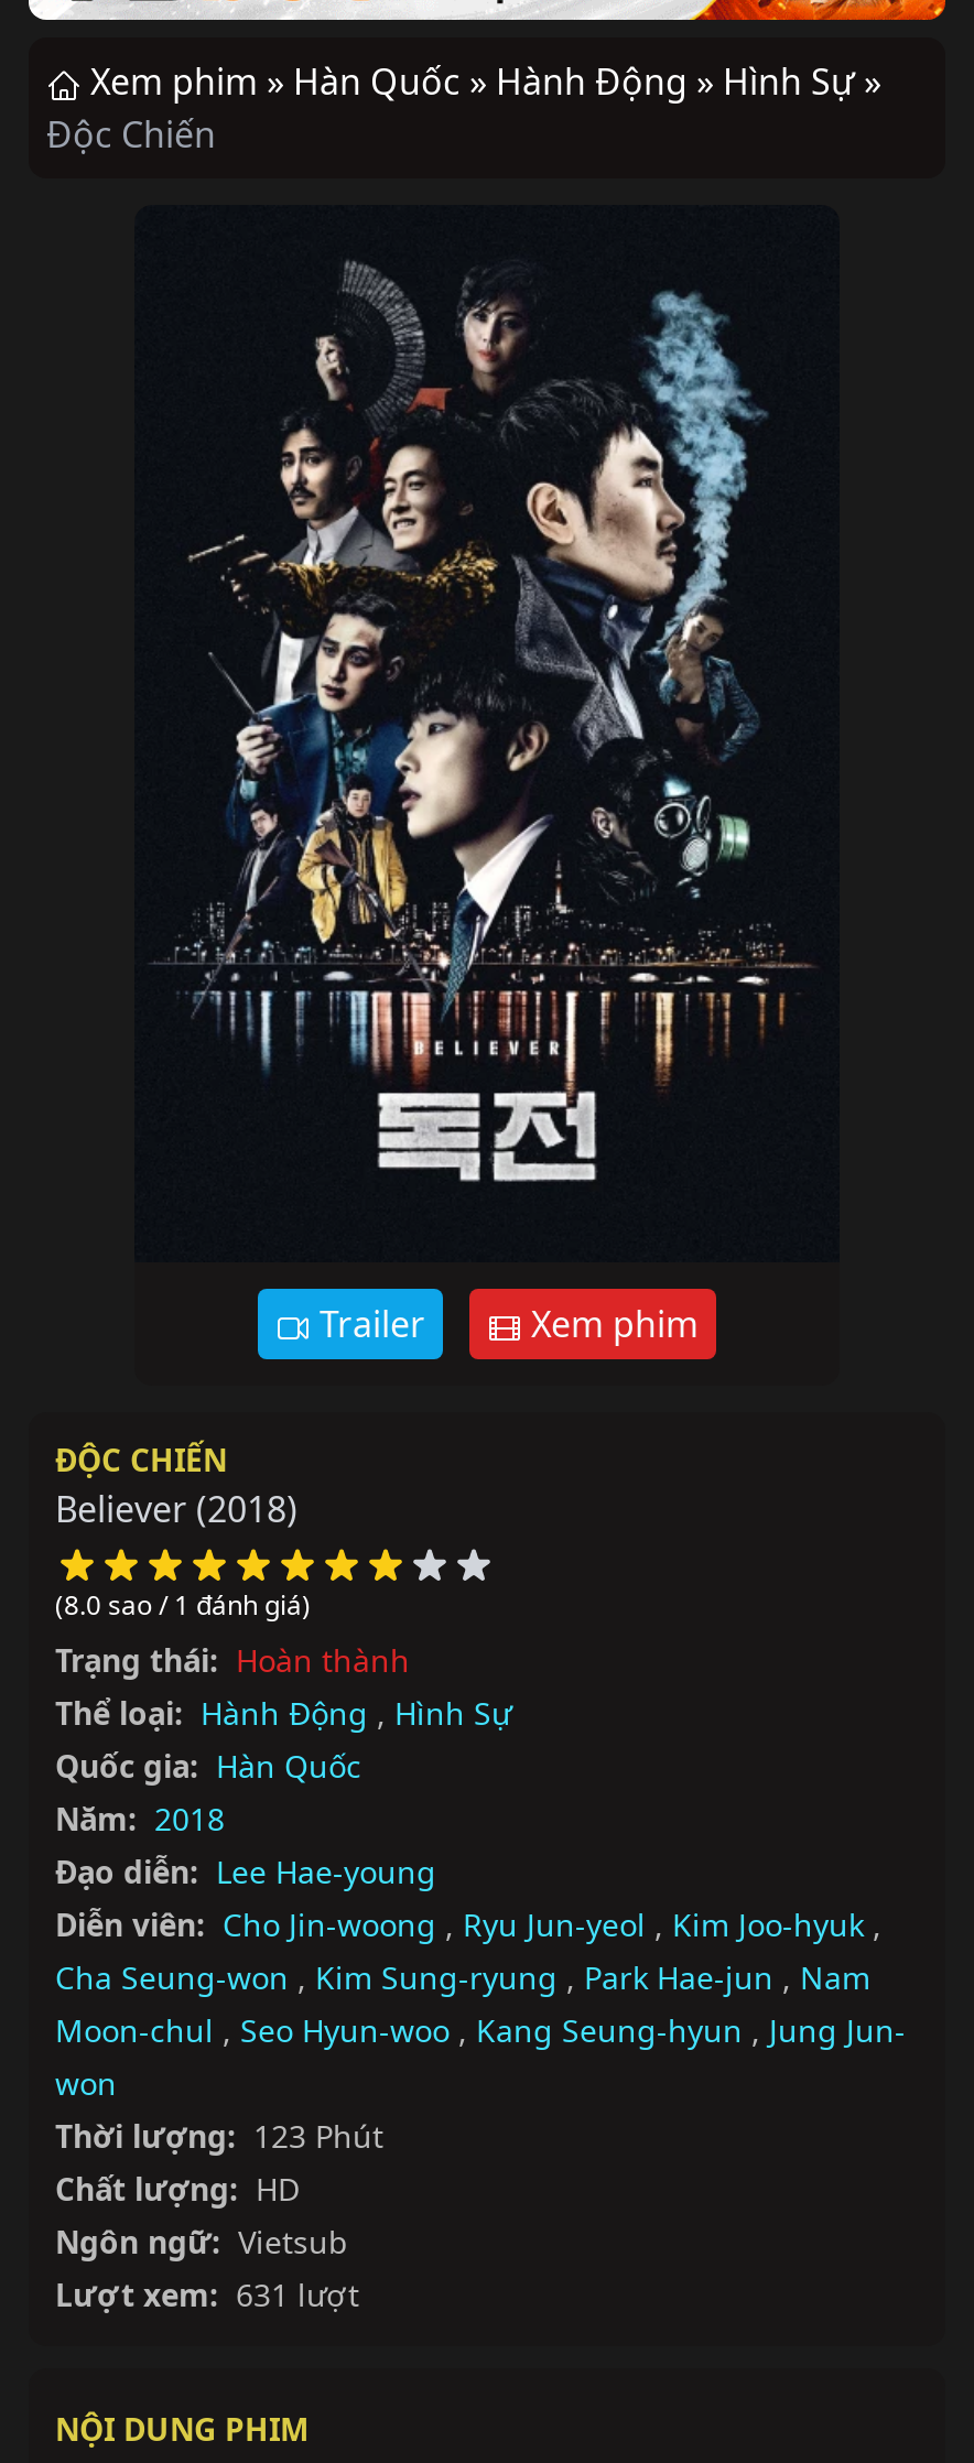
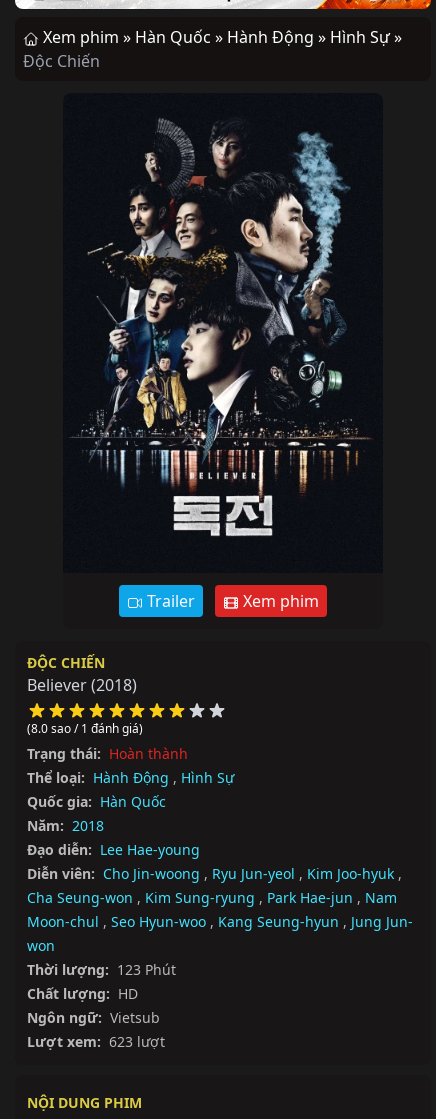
- Lượt xem: 631 lượt
+ Lượt xem: 623 lượt
